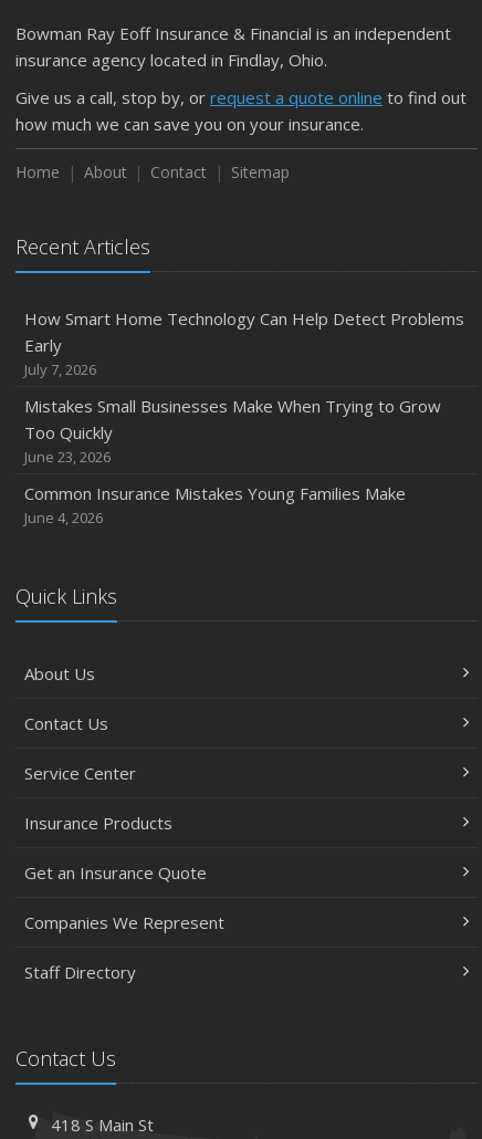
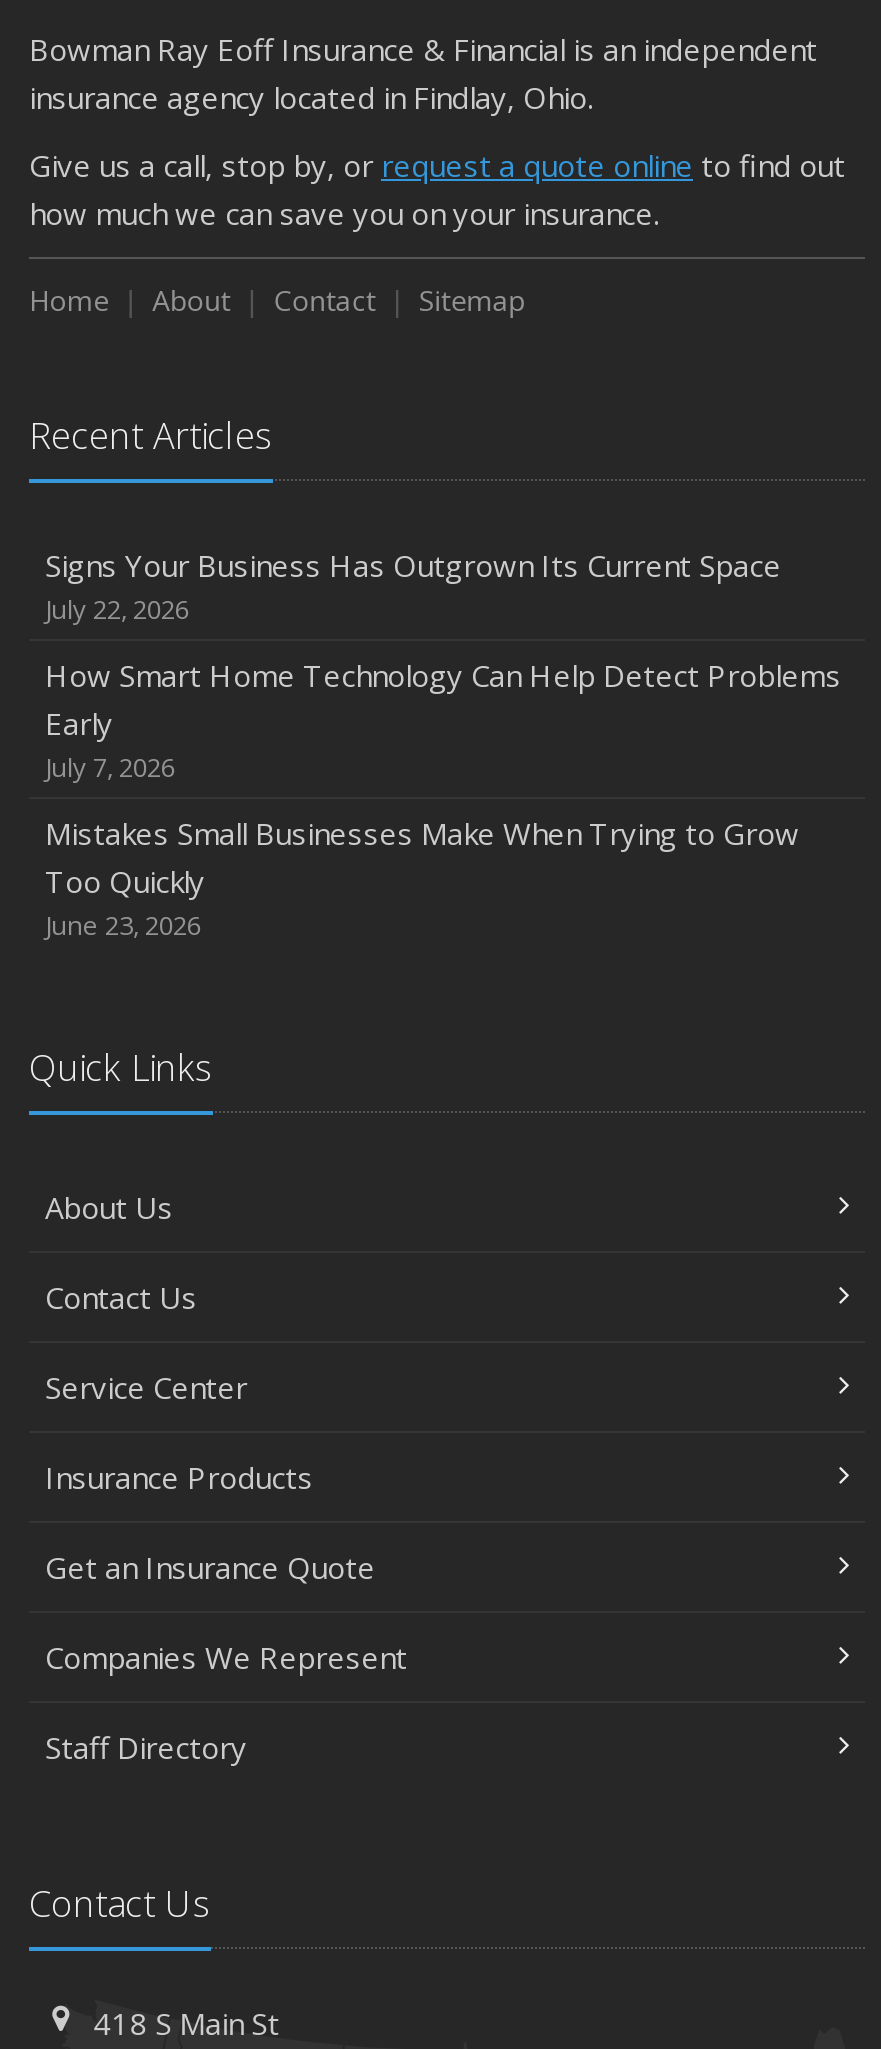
+ Signs Your Business Has Outgrown Its Current Space
+ July 22, 2026

moved down: How Smart Home Technology Can Help Detect Problems | Early | July 7, 2026 | Mistakes Small Businesses Make When Trying to Grow | Too Quickly | June 23, 2026

- Common Insurance Mistakes Young Families Make
- June 4, 2026
